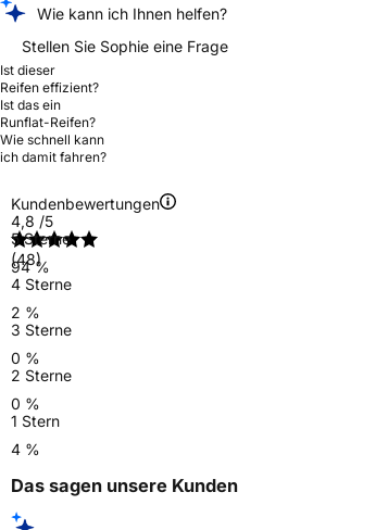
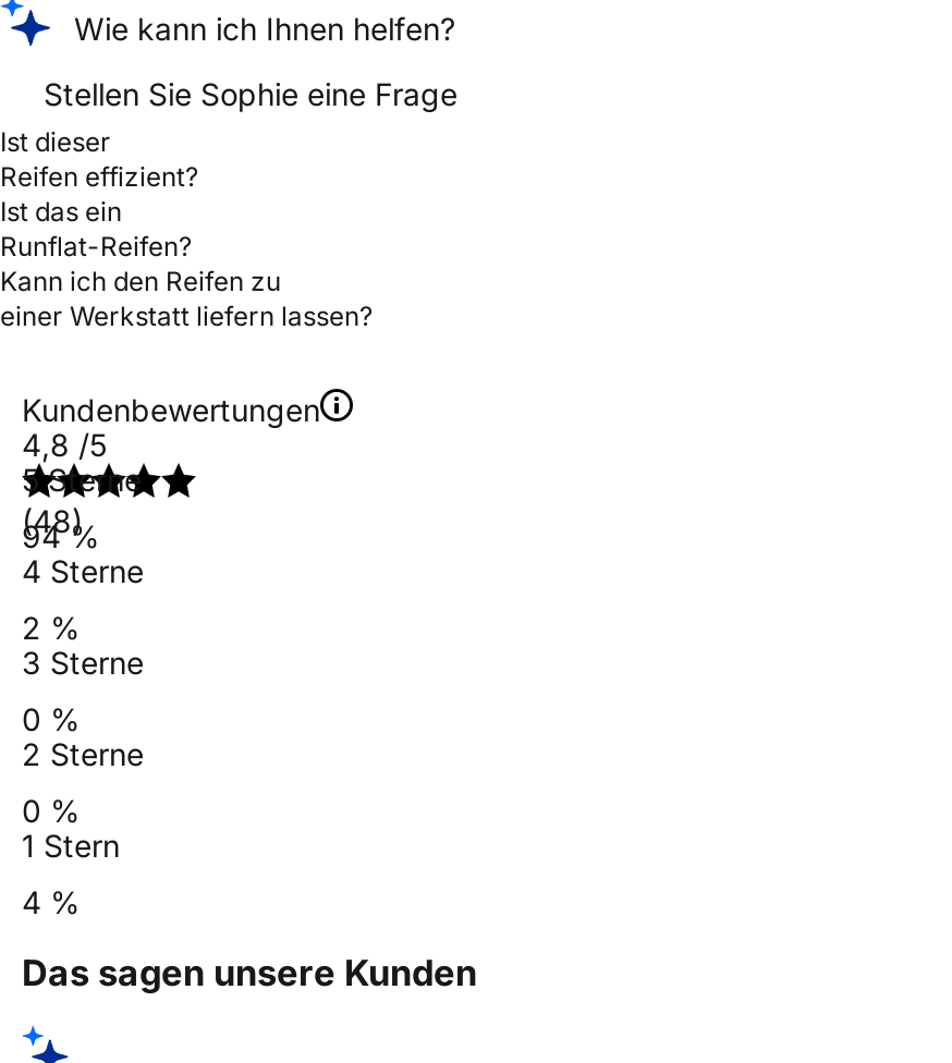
- Wie schnell kann
- ich damit fahren?
+ Kann ich den Reifen zu
+ einer Werkstatt liefern lassen?
